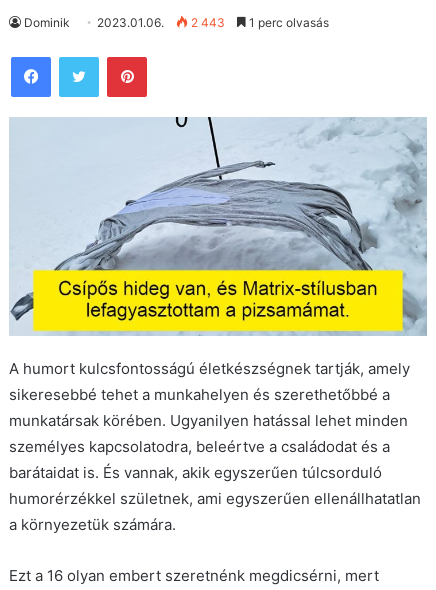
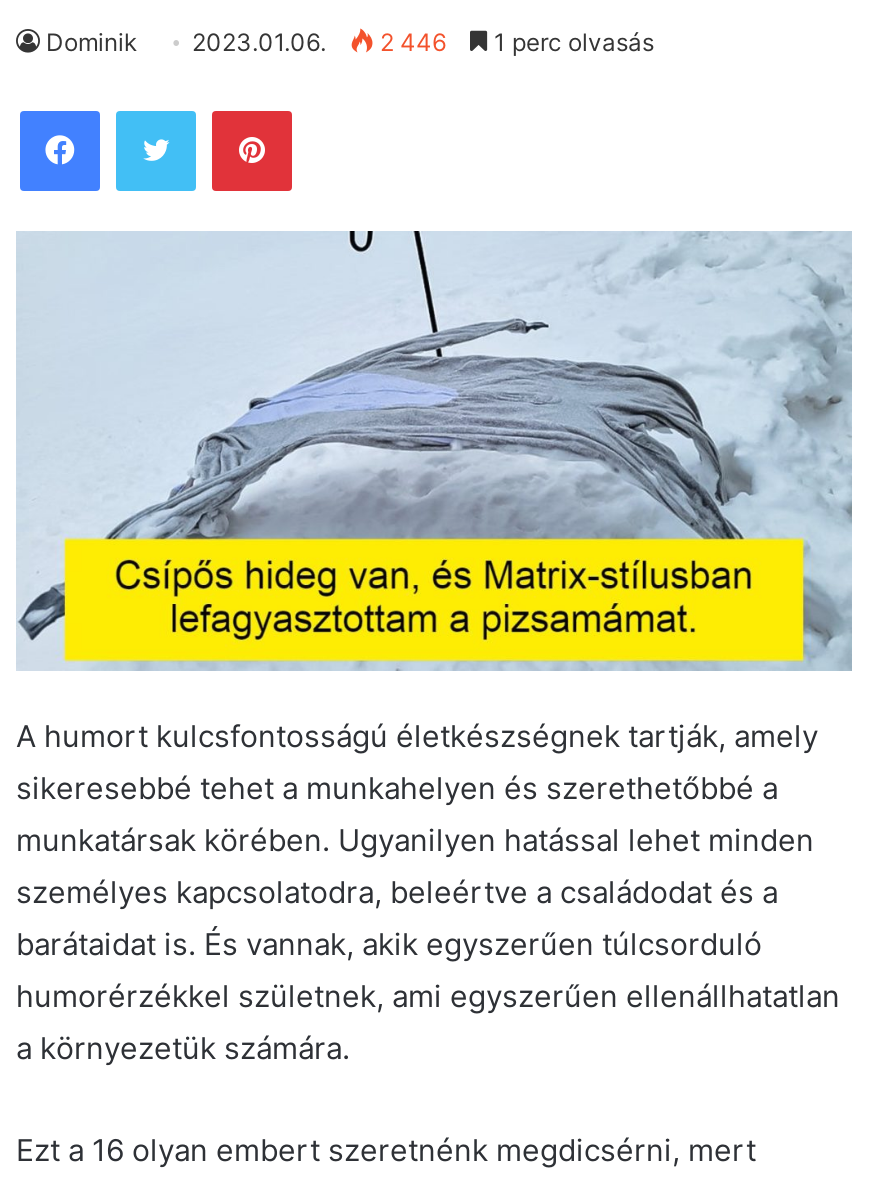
- Dominik 2023.01.06. 2 443 1 perc olvasás
+ Dominik 2023.01.06. 2 446 1 perc olvasás
